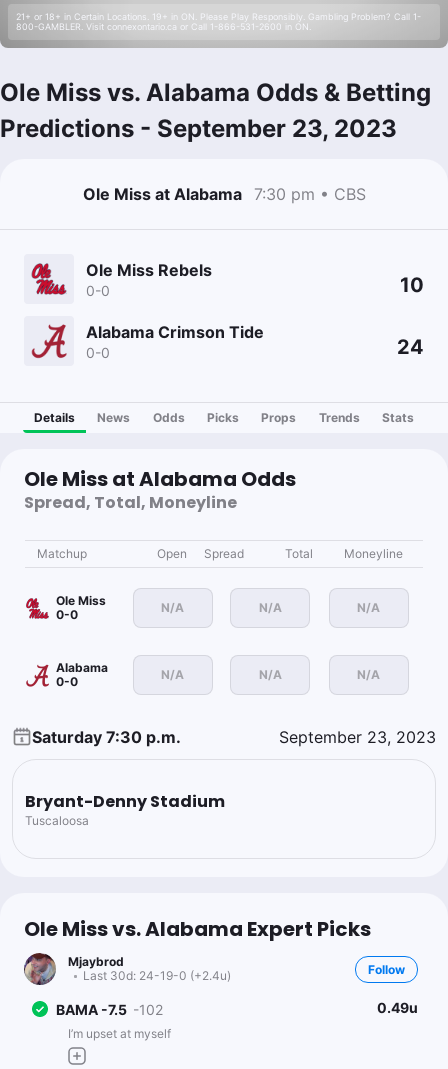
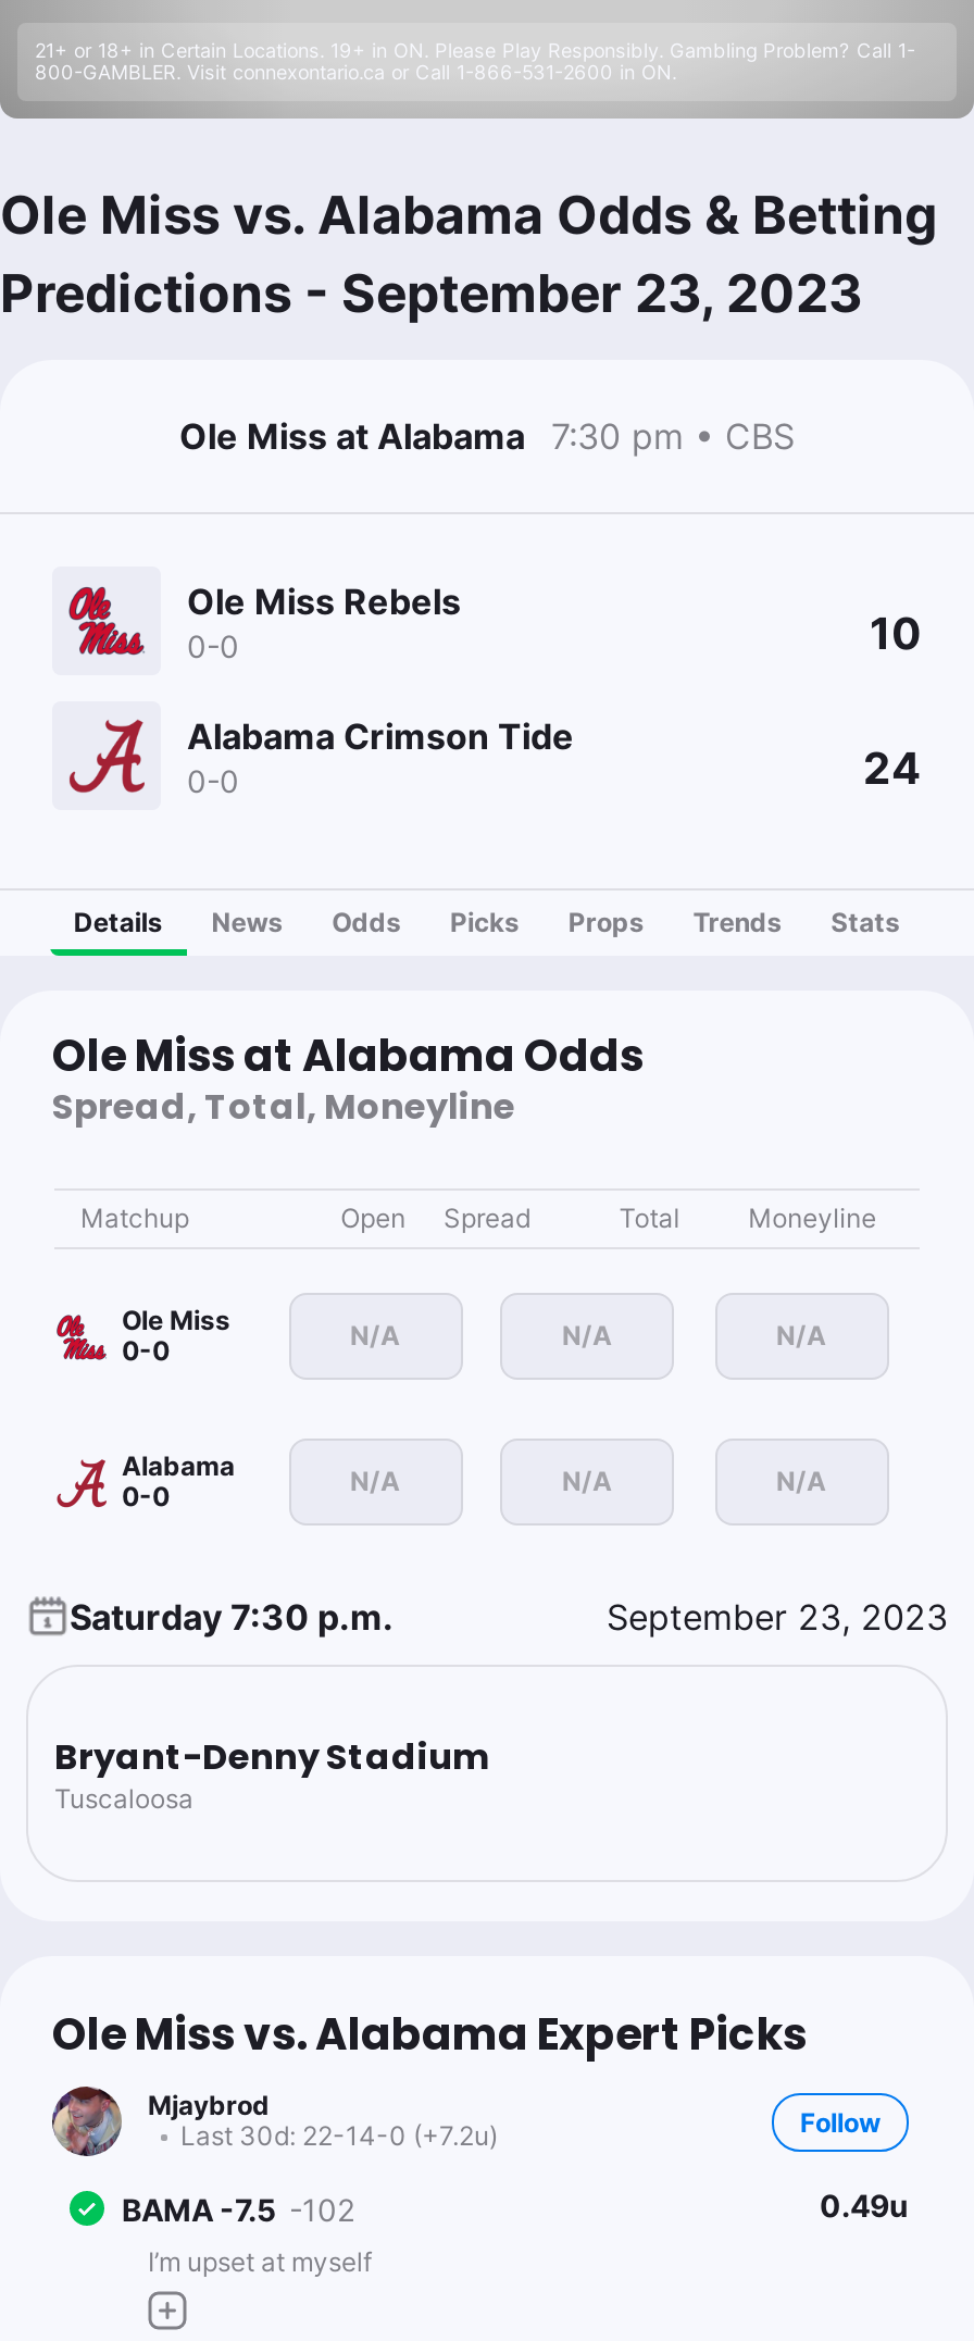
- Last 30d: 24-19-0 (+2.4u)
+ Last 30d: 22-14-0 (+7.2u)
